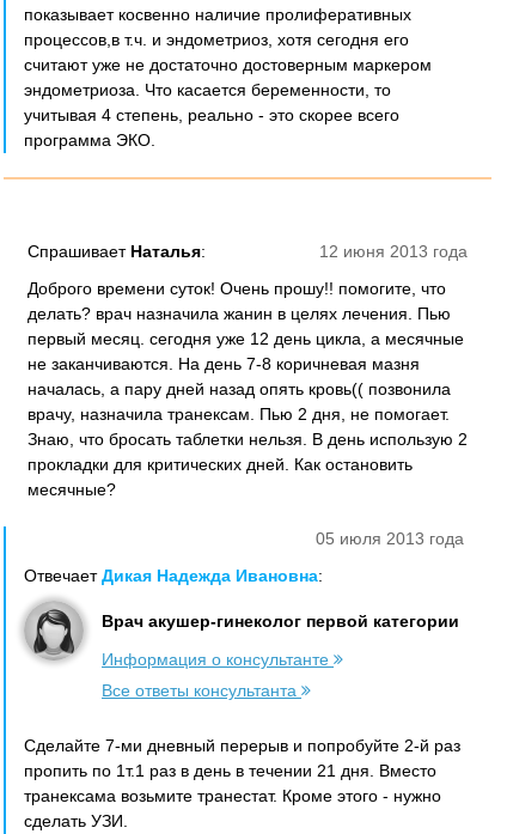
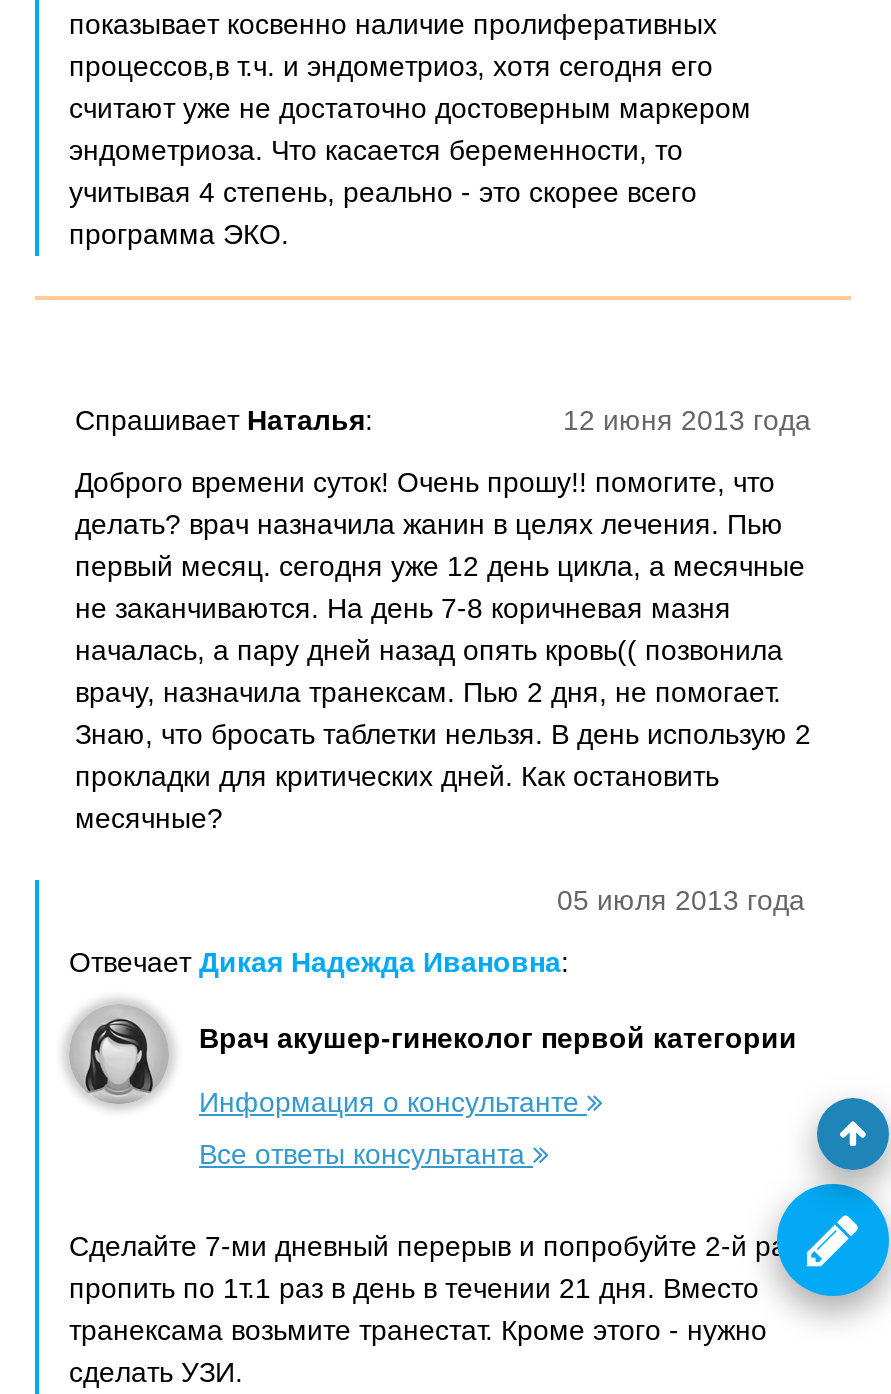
+ [image]
